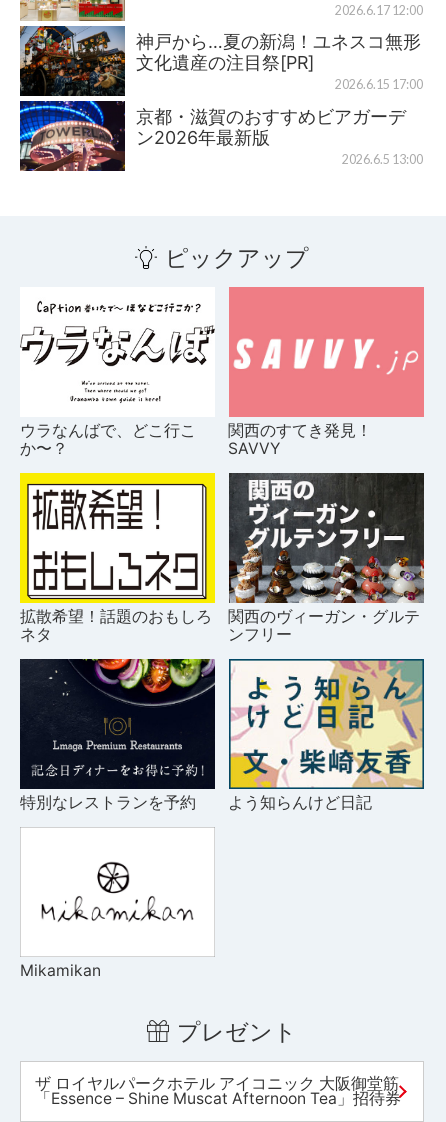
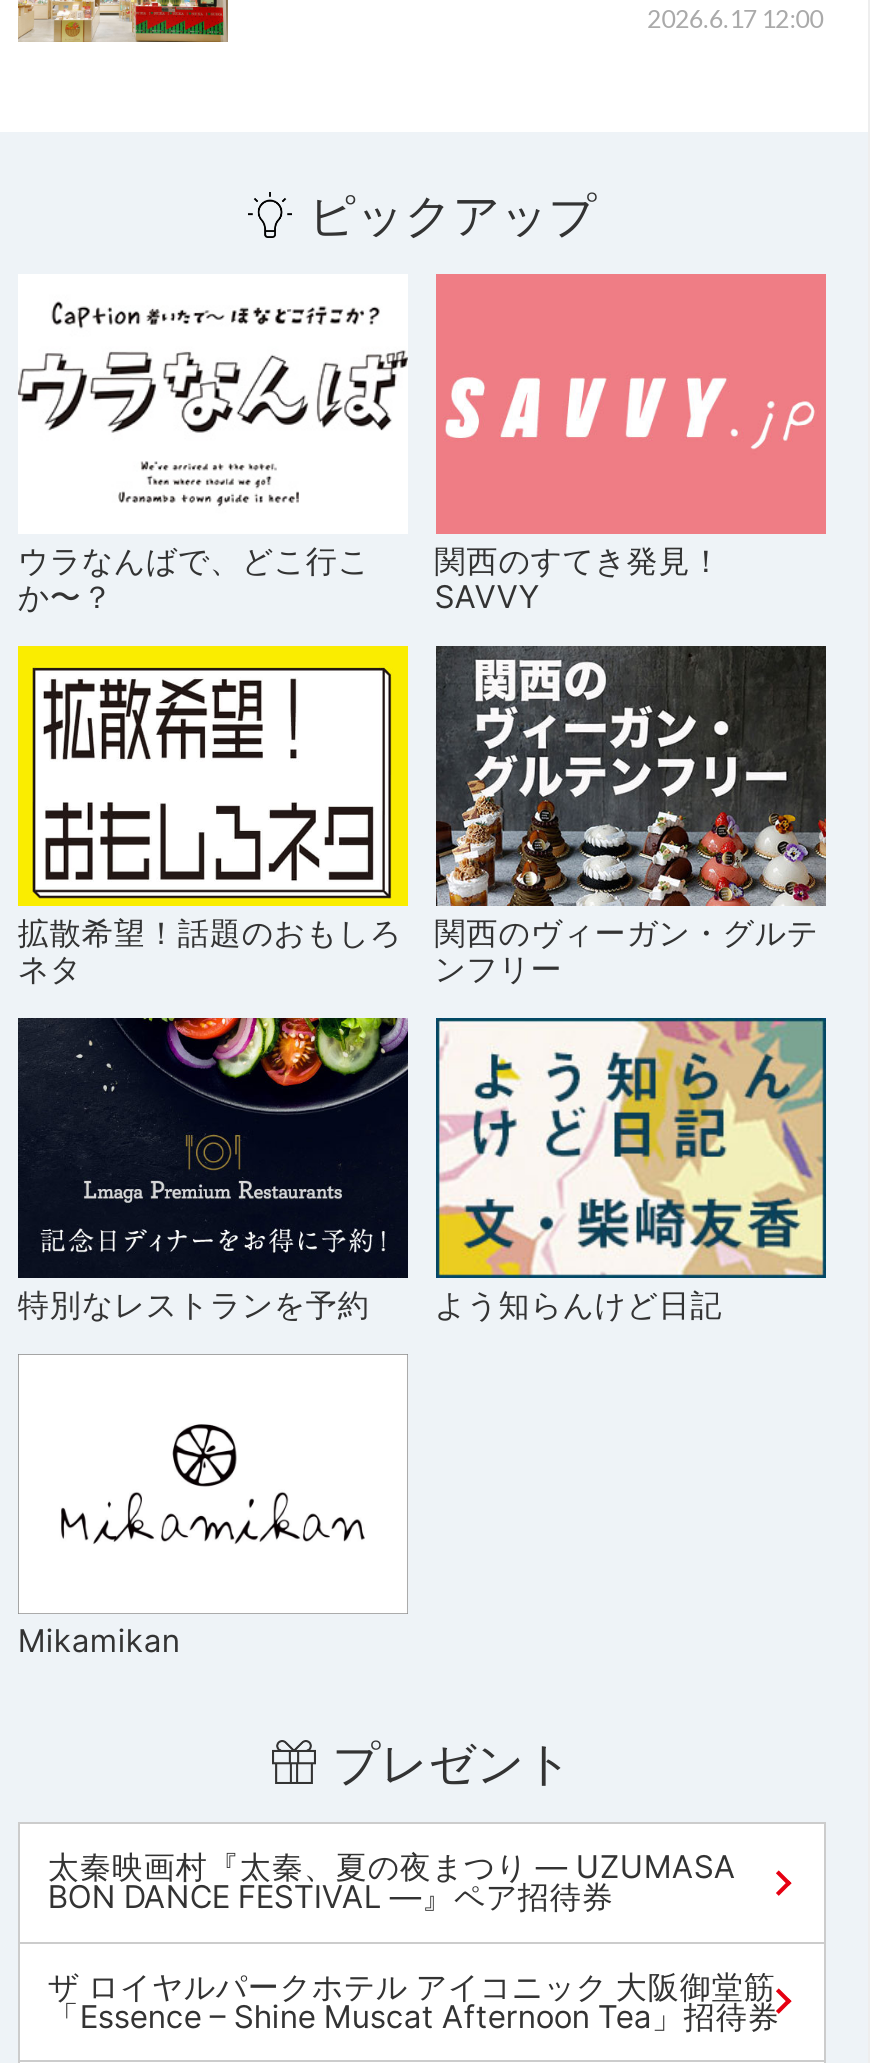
- [image]
- 神戸から…夏の新潟！ユネスコ無形
- 文化遺産の注目祭[PR]
- 2026.6.15 17:00
- 京都・滋賀のおすすめビアガーデ
- ン2026年最新版
- 2026.6.5 13:00

moved up: [image] | ピックアップ | ウラなんばで、どこ行こ | ... | Mikamikan | プレゼント

+ 太秦映画村『太秦、夏の夜まつり ― UZUMASA
+ BON DANCE FESTIVAL ―』ペア招待券
